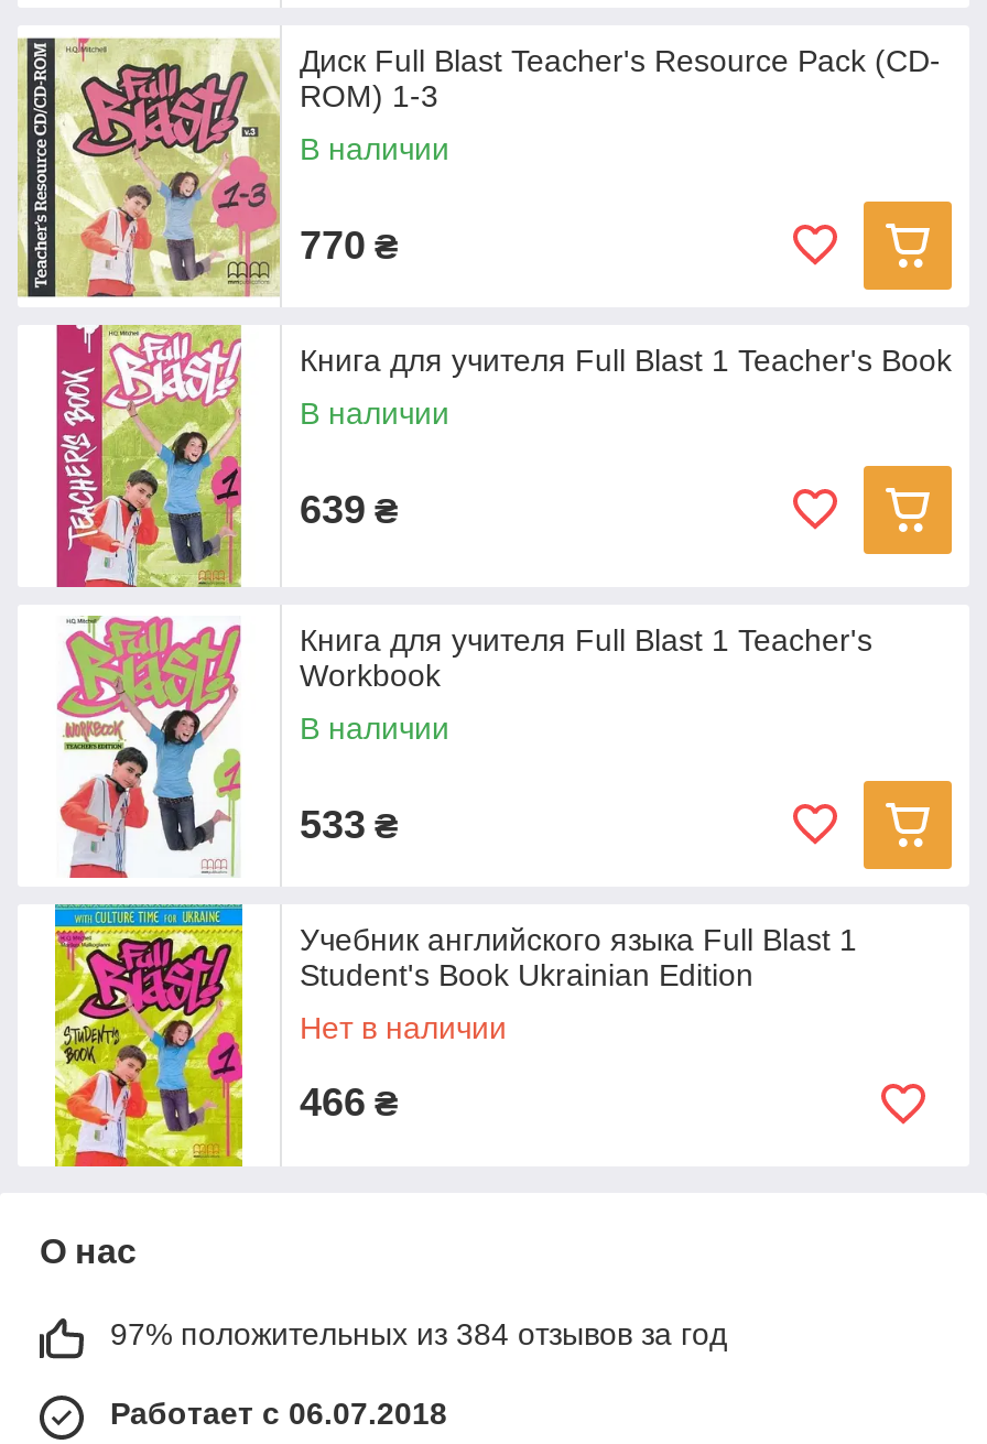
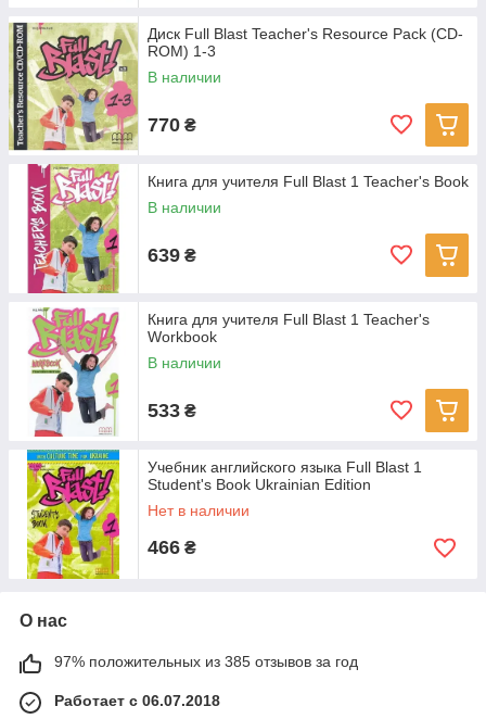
- 97% положительных из 384 отзывов за год
+ 97% положительных из 385 отзывов за год
